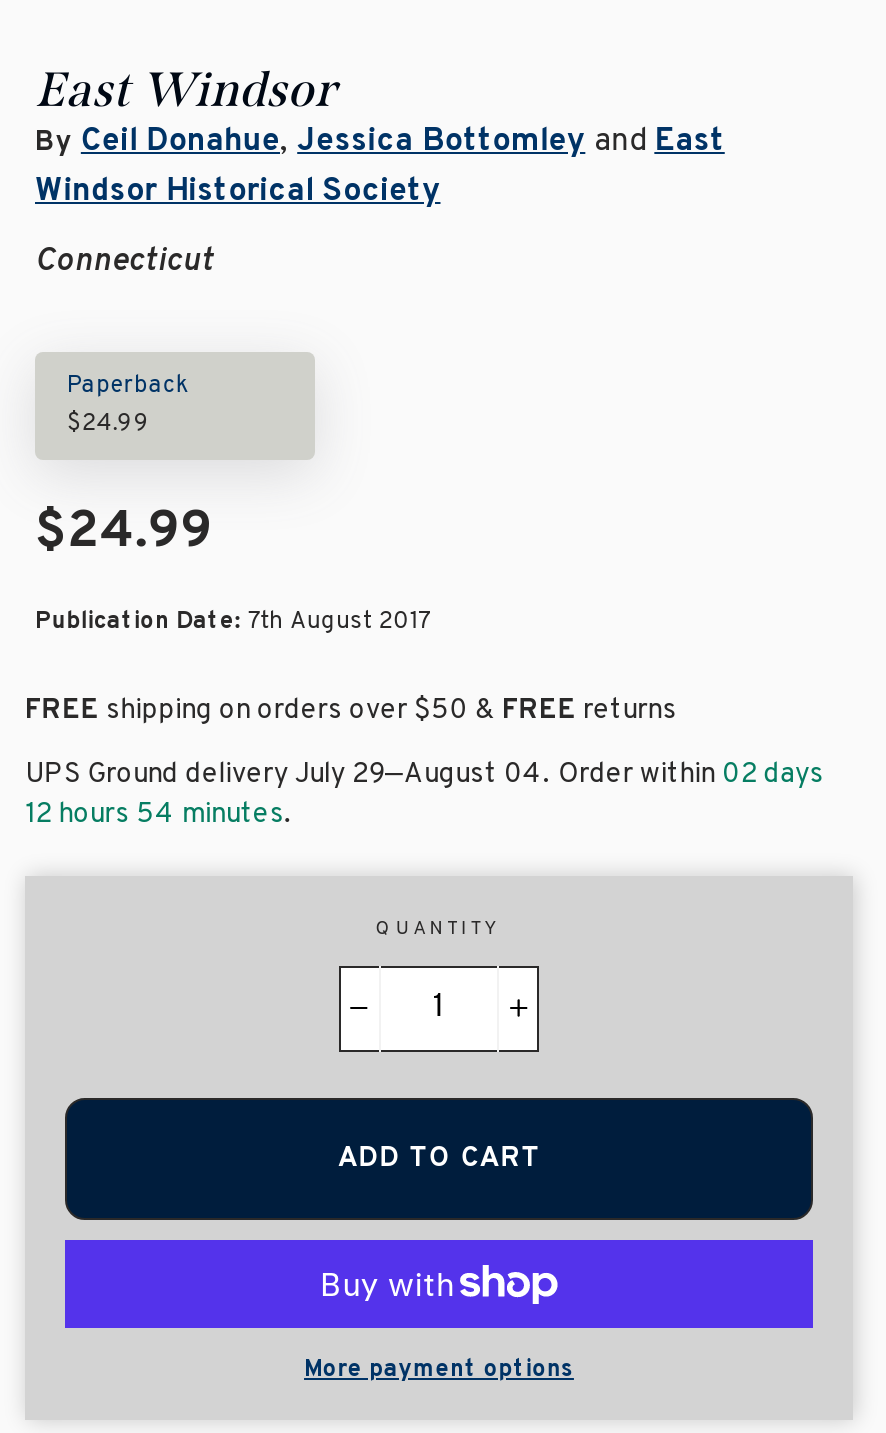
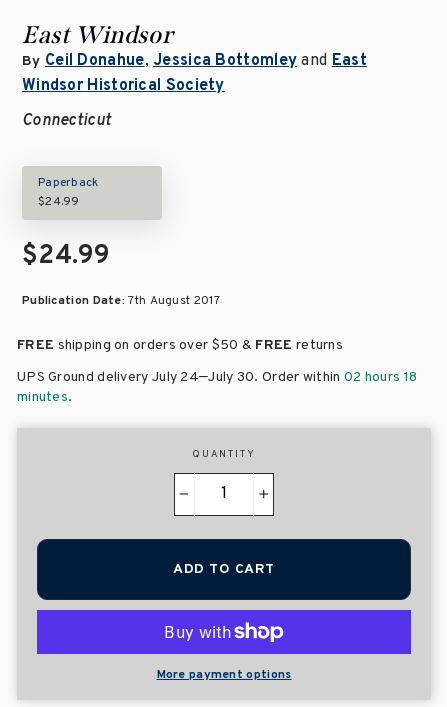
- UPS Ground delivery July 29–August 04. Order within 02 days
- 12 hours 54 minutes.
+ UPS Ground delivery July 24–July 30. Order within 02 hours 18
+ minutes.
